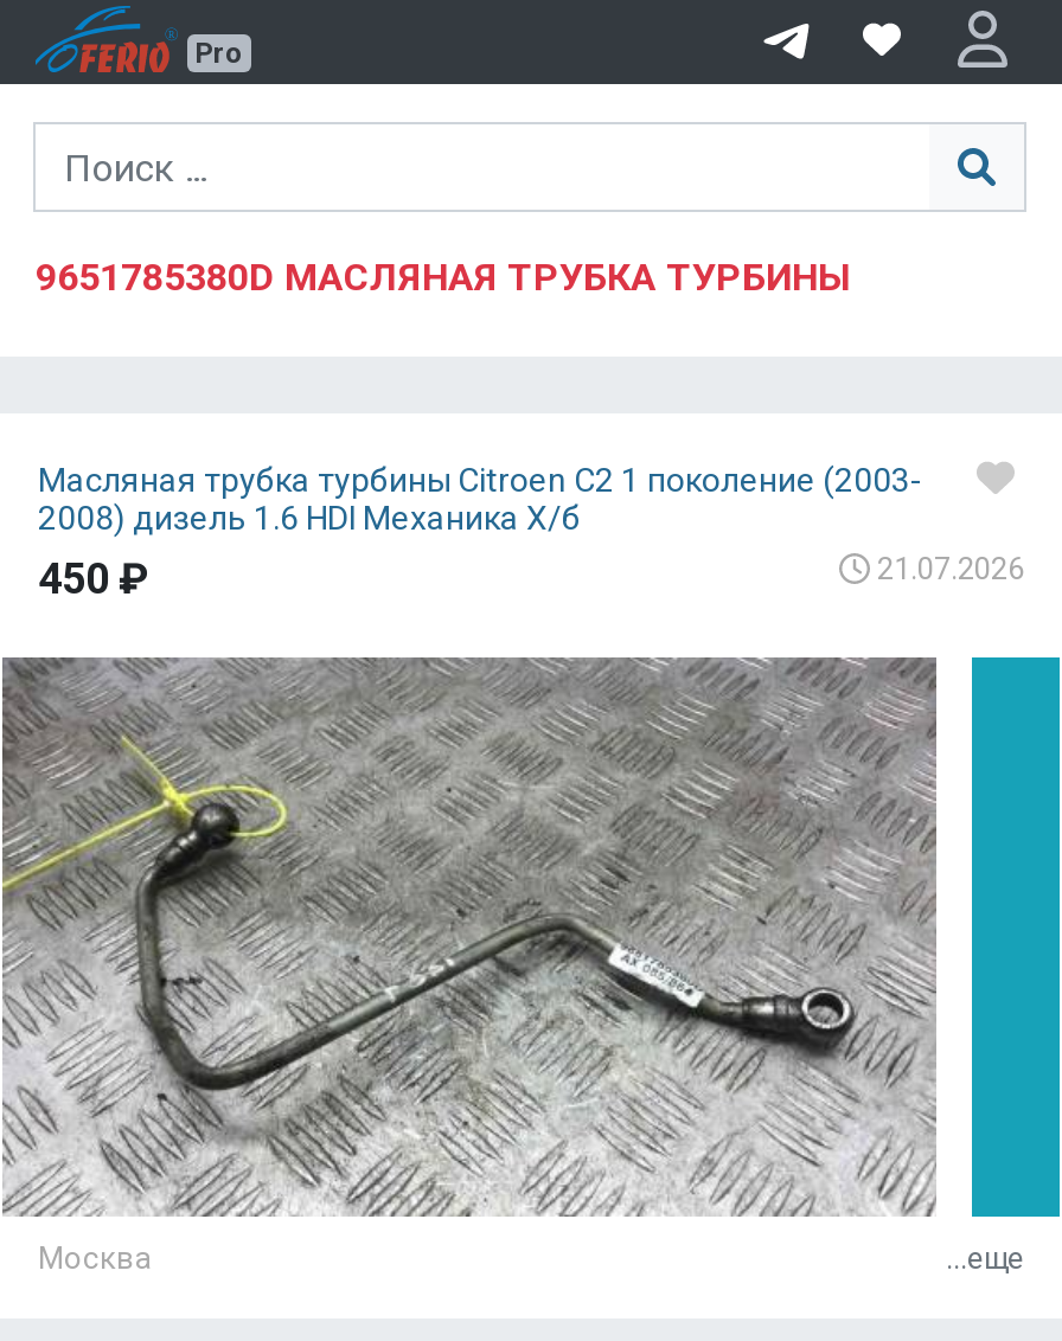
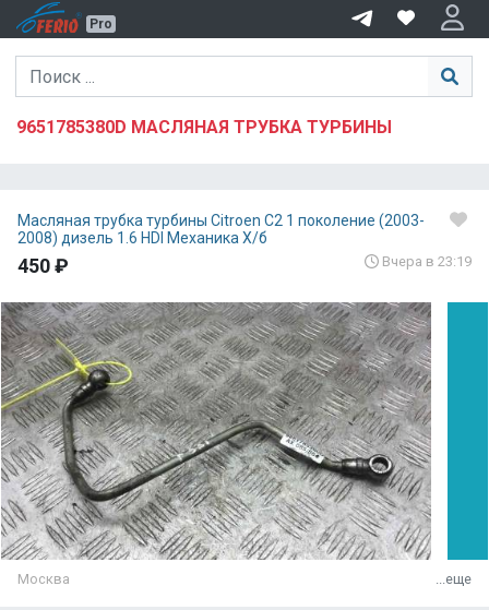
- 21.07.2026
+ Вчера в 23:19
